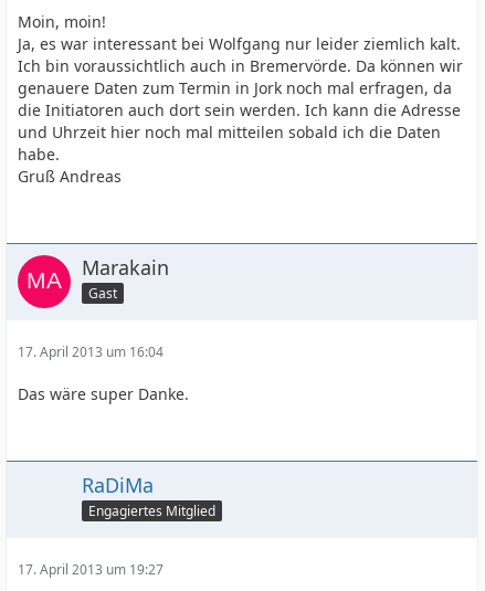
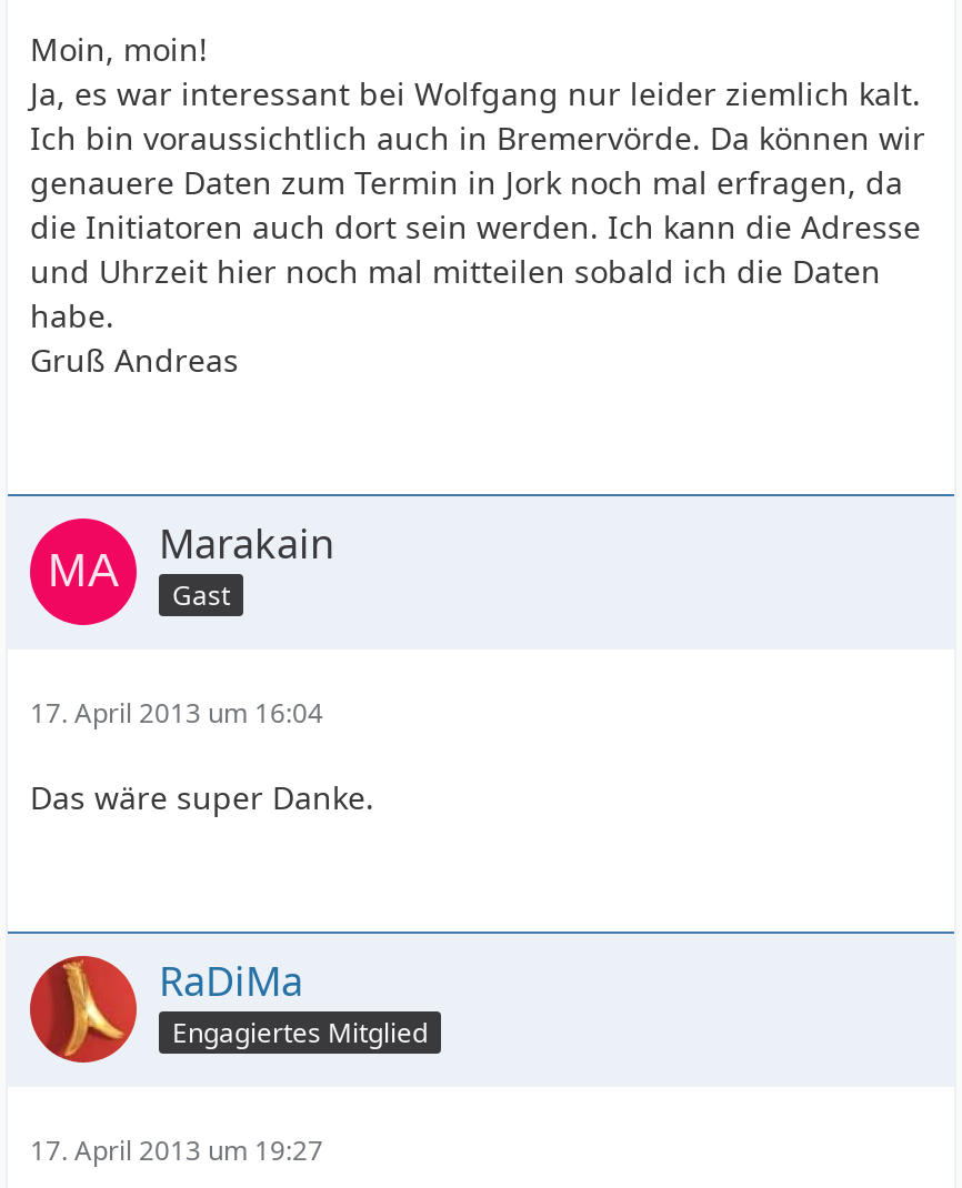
+ [image]
